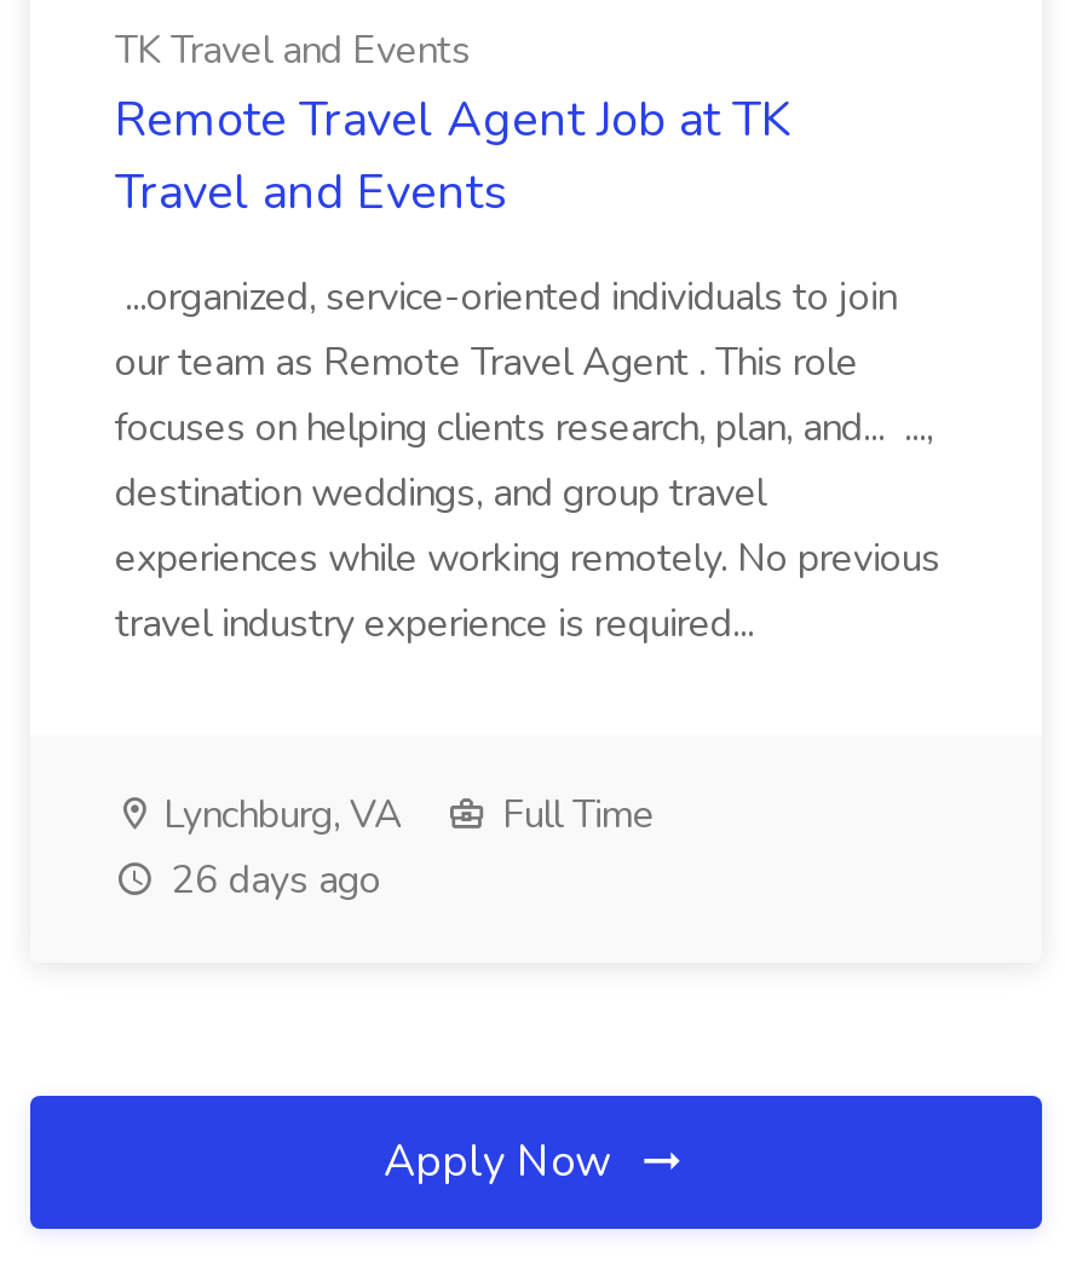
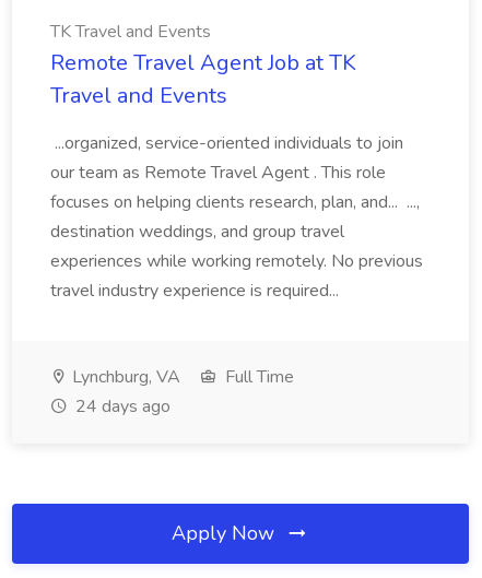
- 26 days ago
+ 24 days ago
